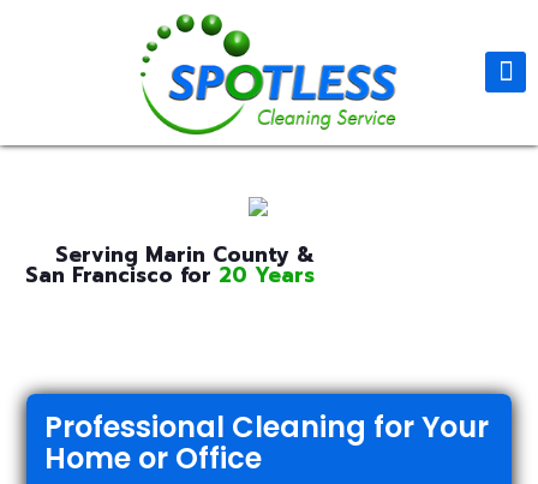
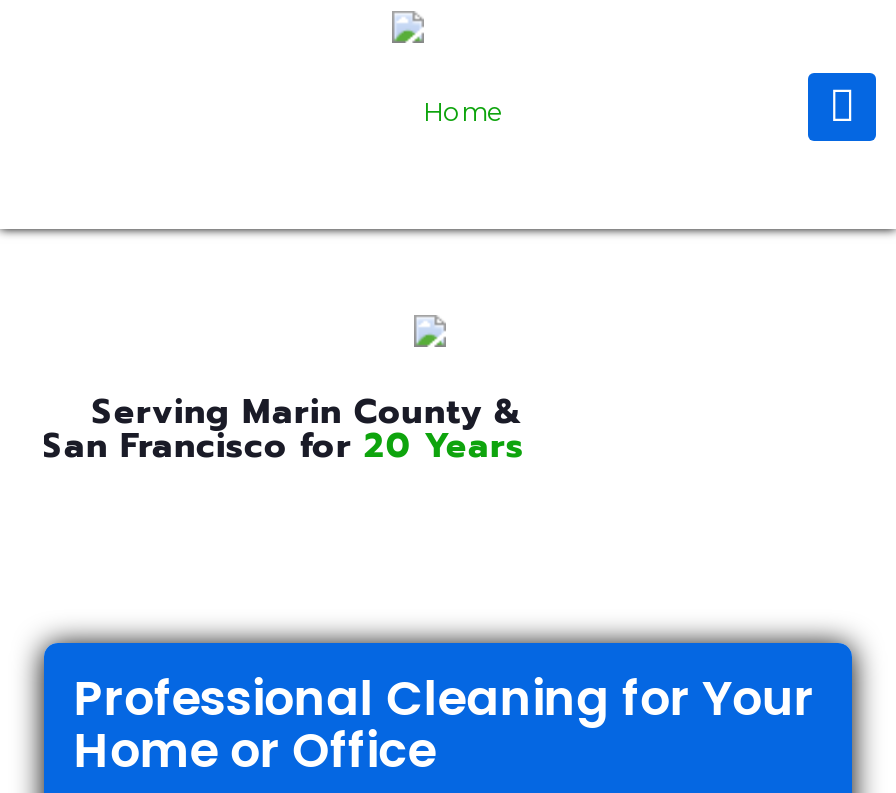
- [image]
